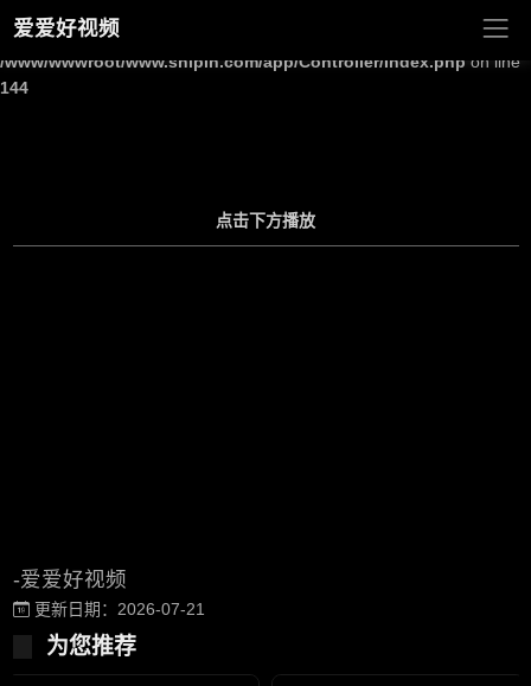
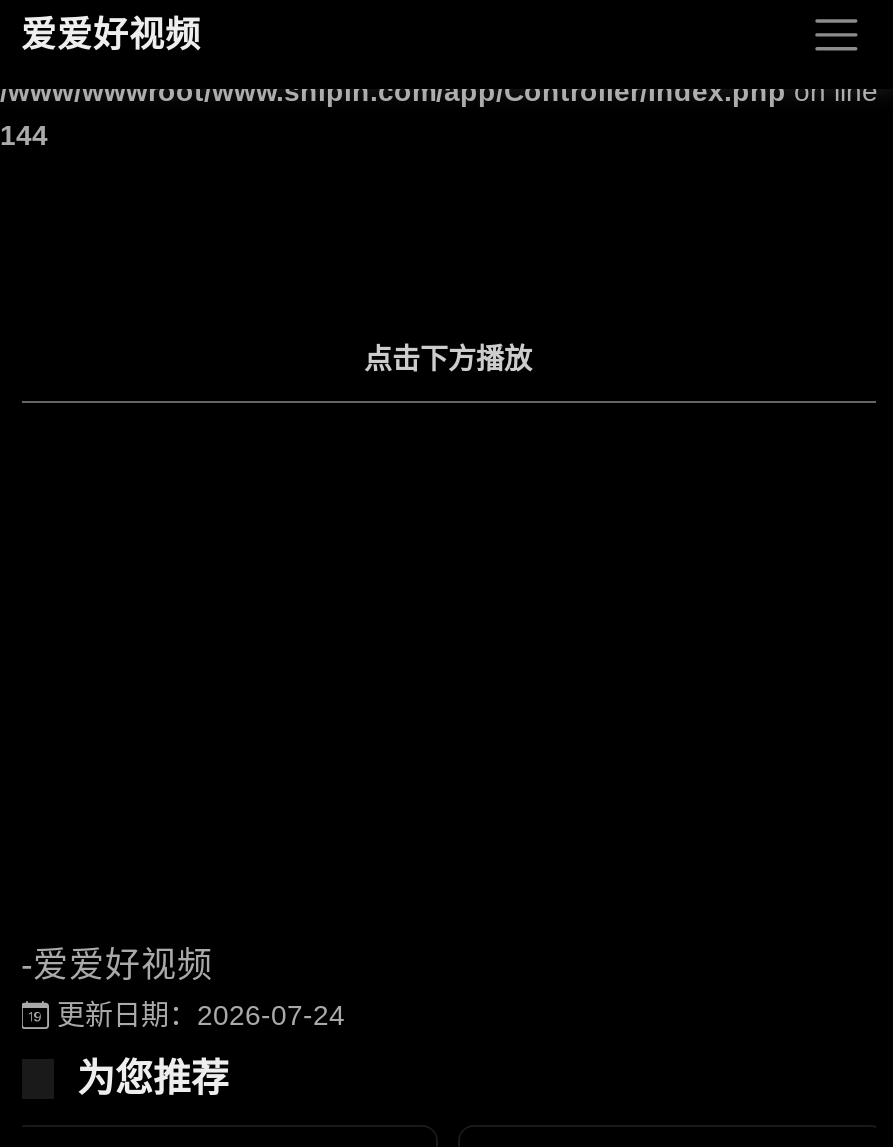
- 更新日期：2026-07-21
+ 更新日期：2026-07-24
